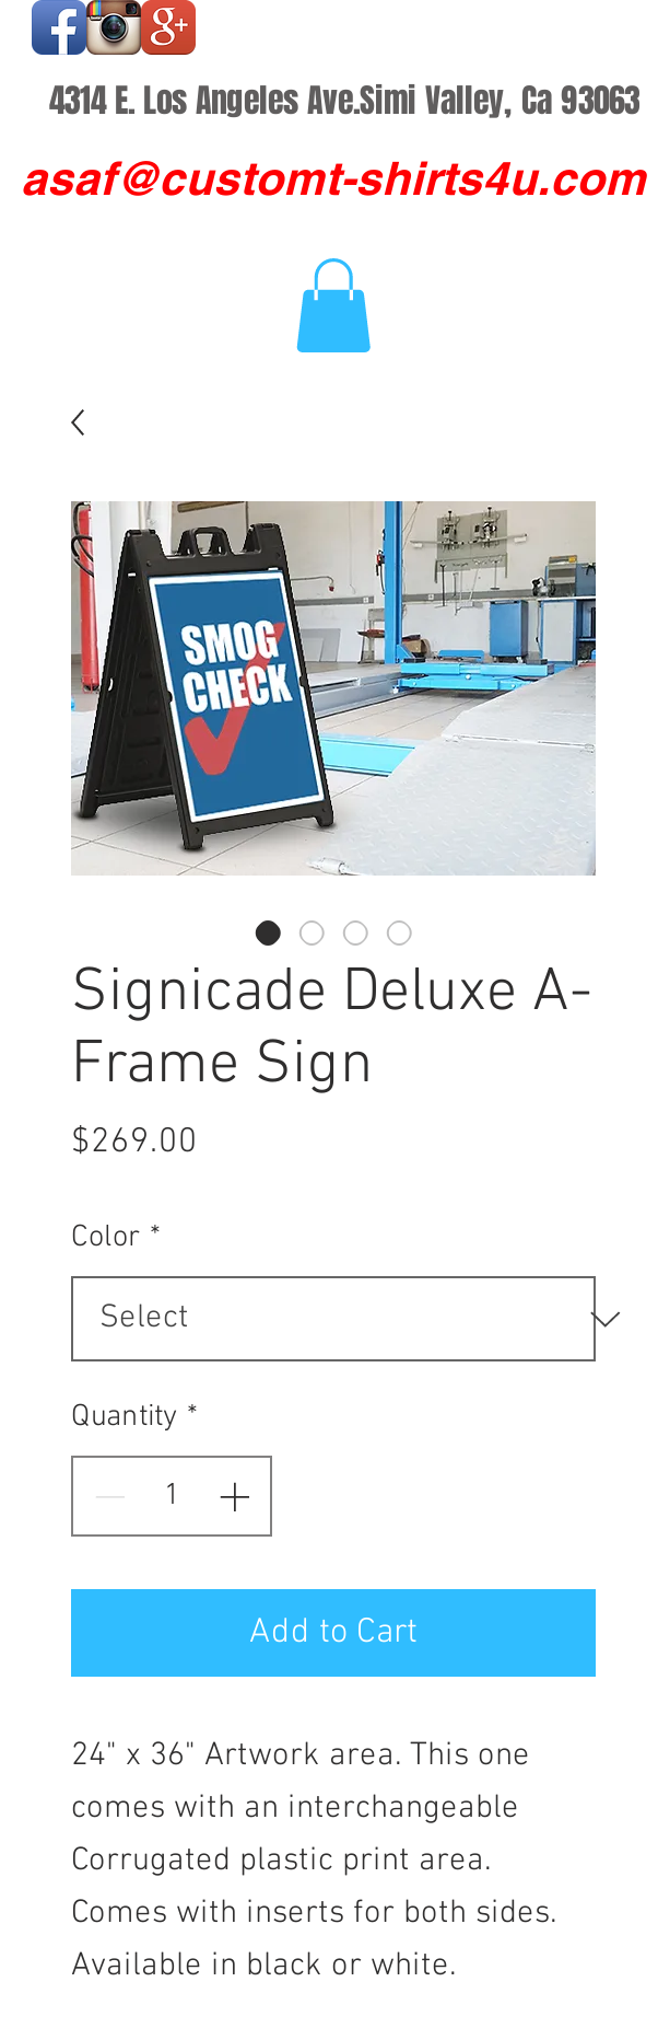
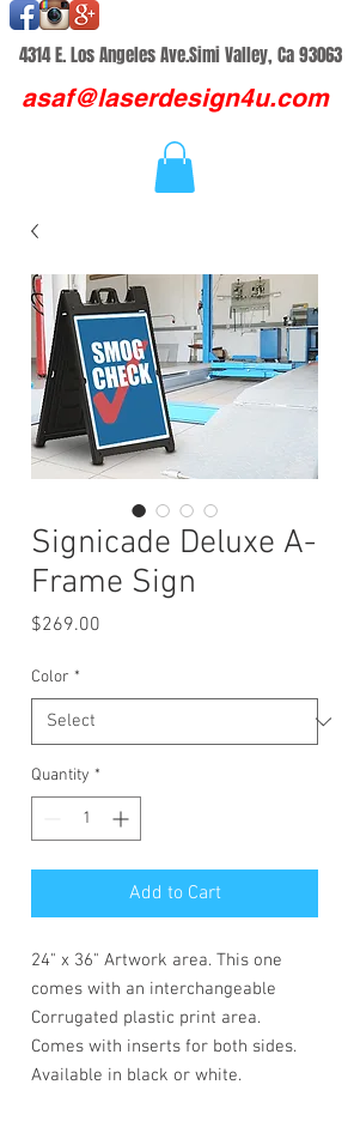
- asaf@customt-shirts4u.com
+ asaf@laserdesign4u.com
